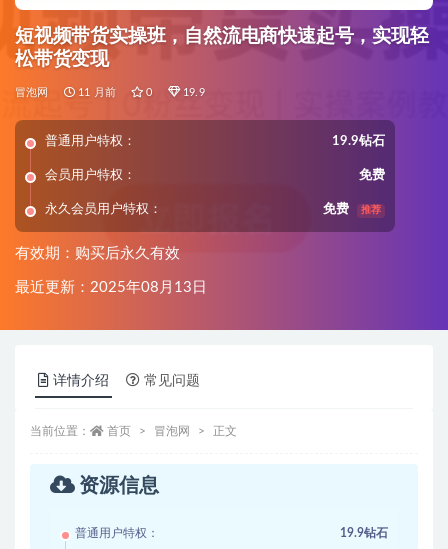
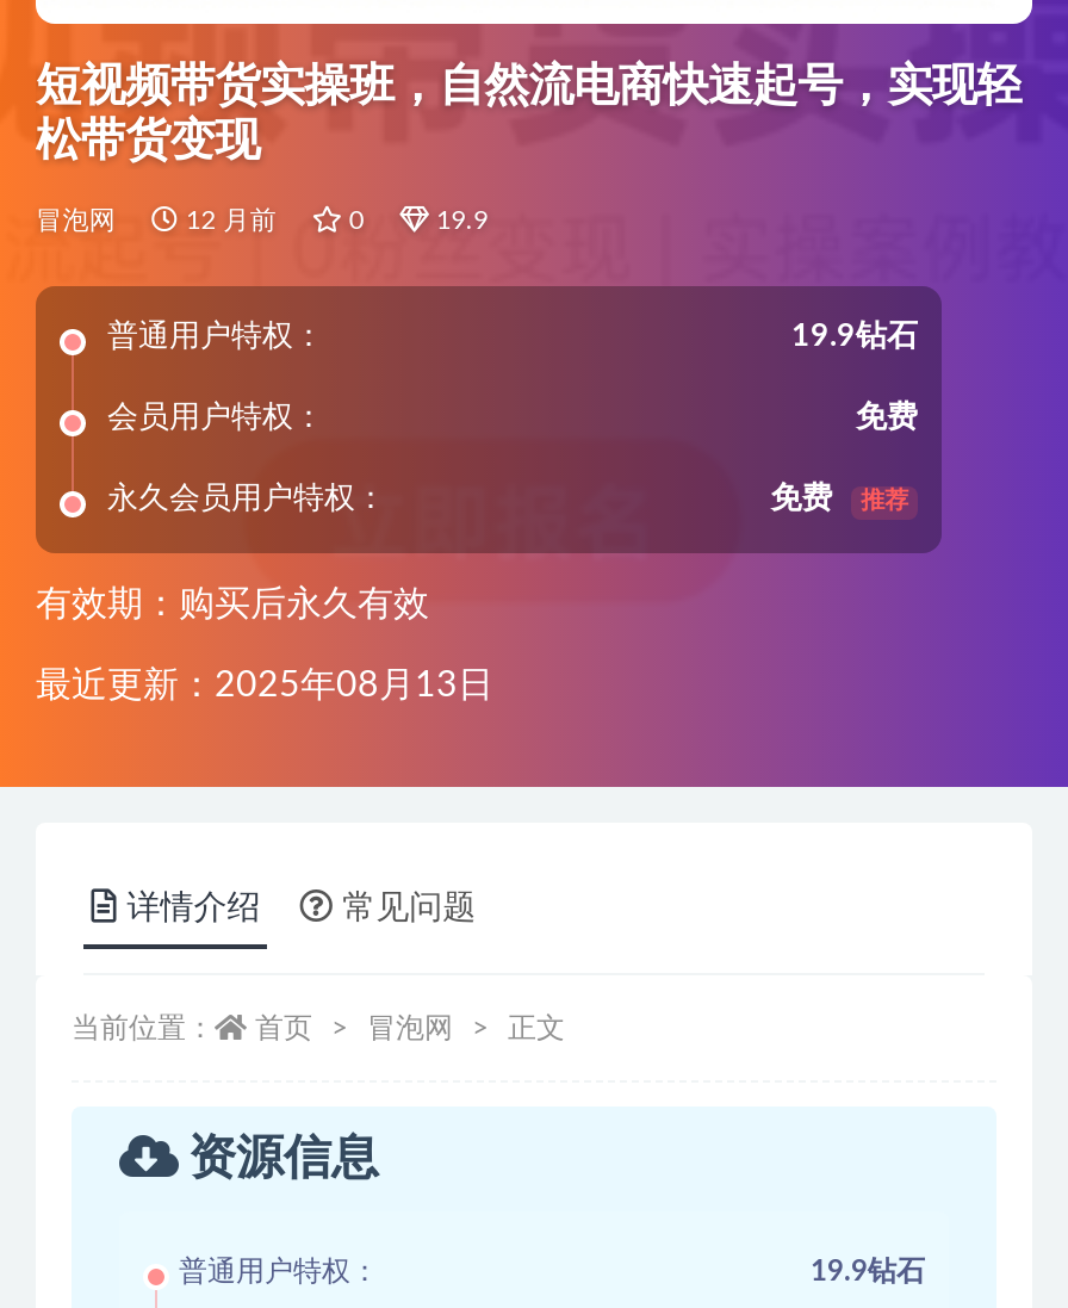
- 11 月前
+ 12 月前
